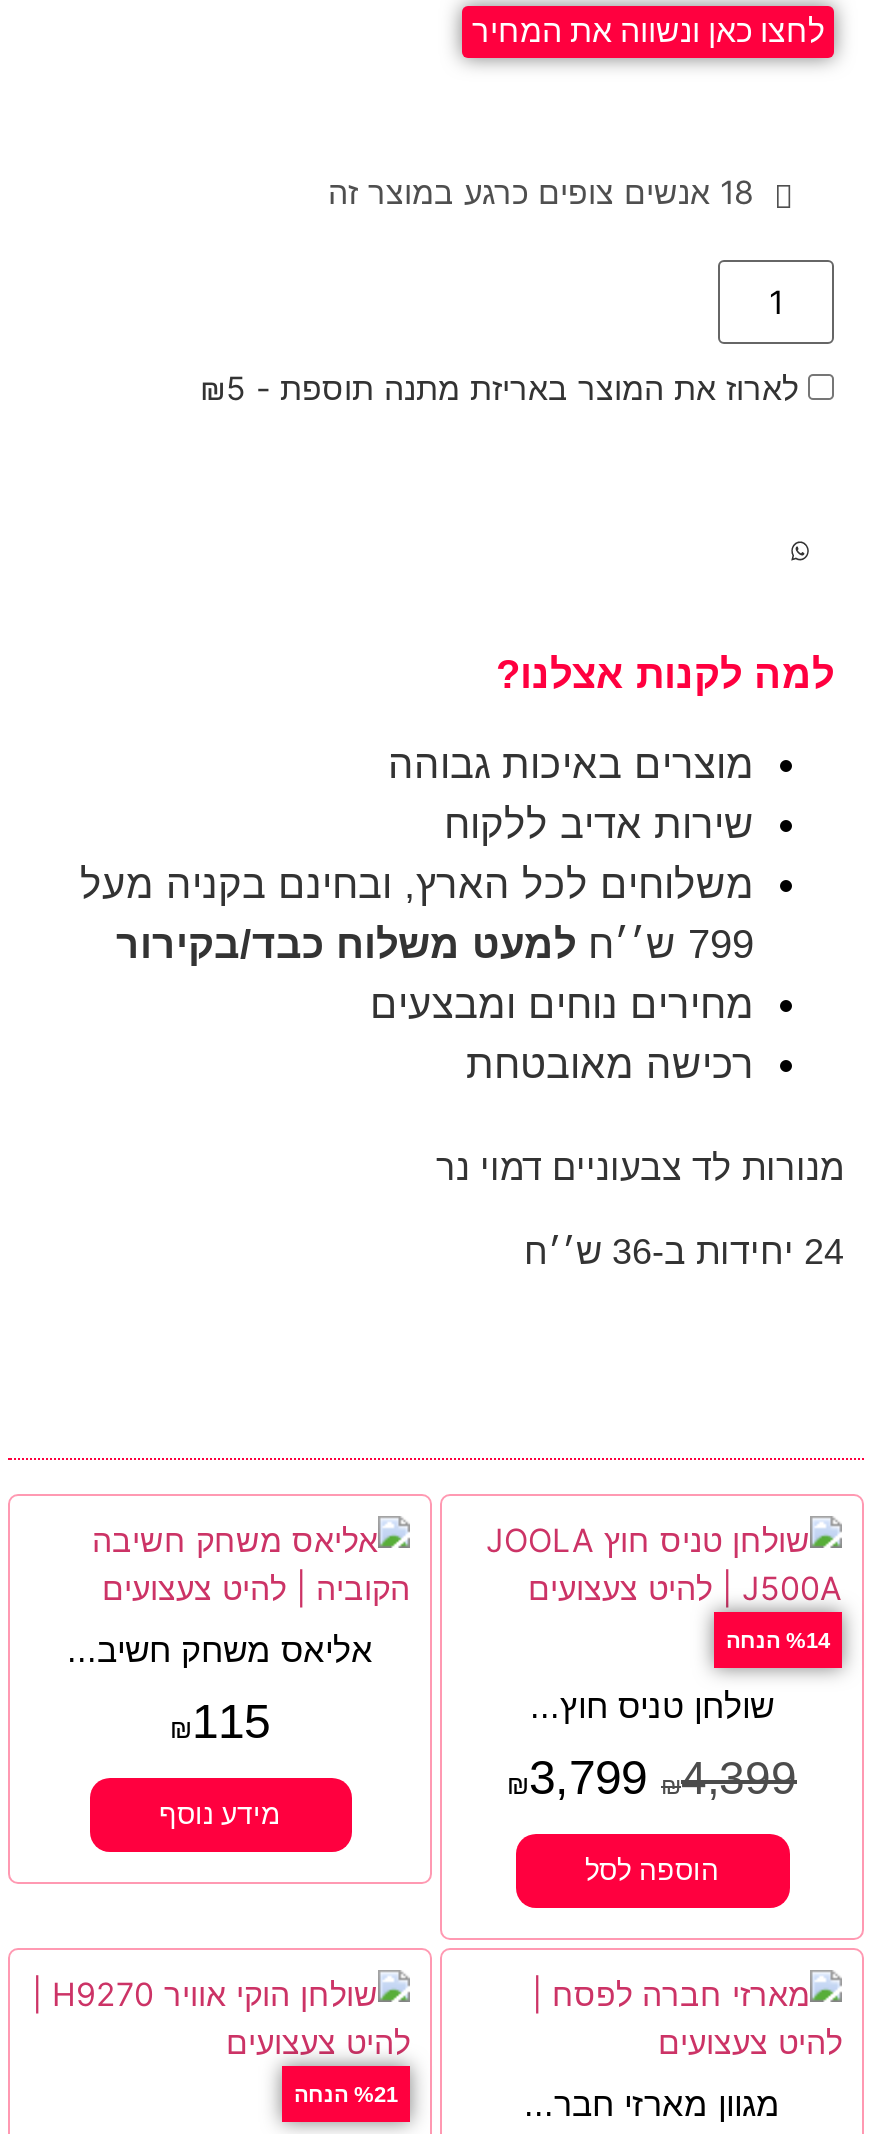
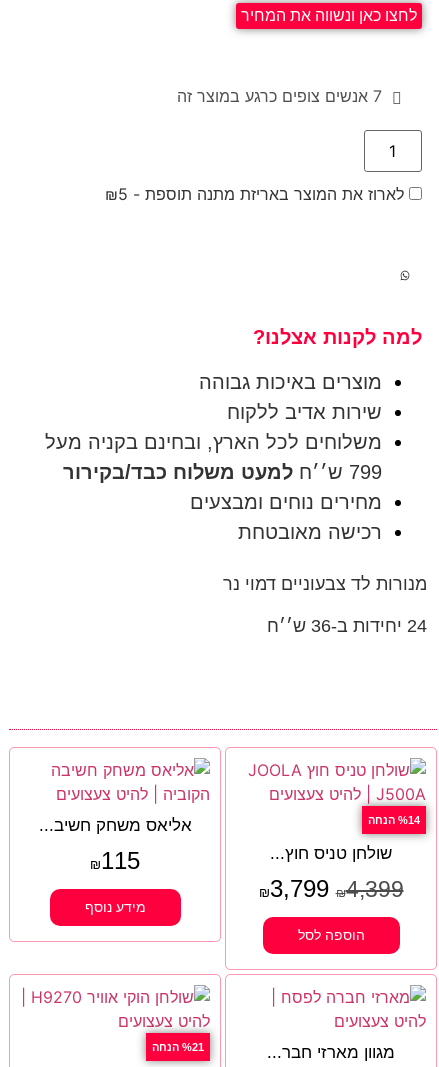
- 18 אנשים צופים כרגע במוצר זה
+ 7 אנשים צופים כרגע במוצר זה
